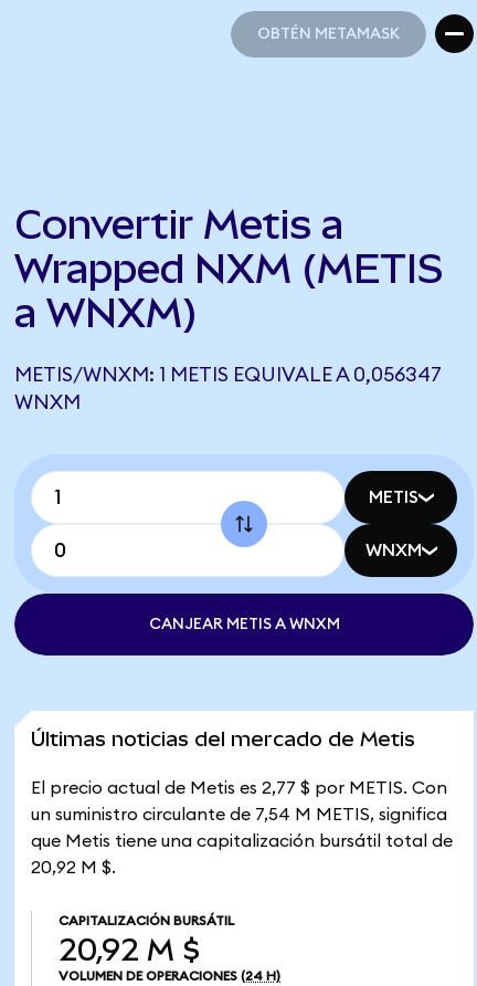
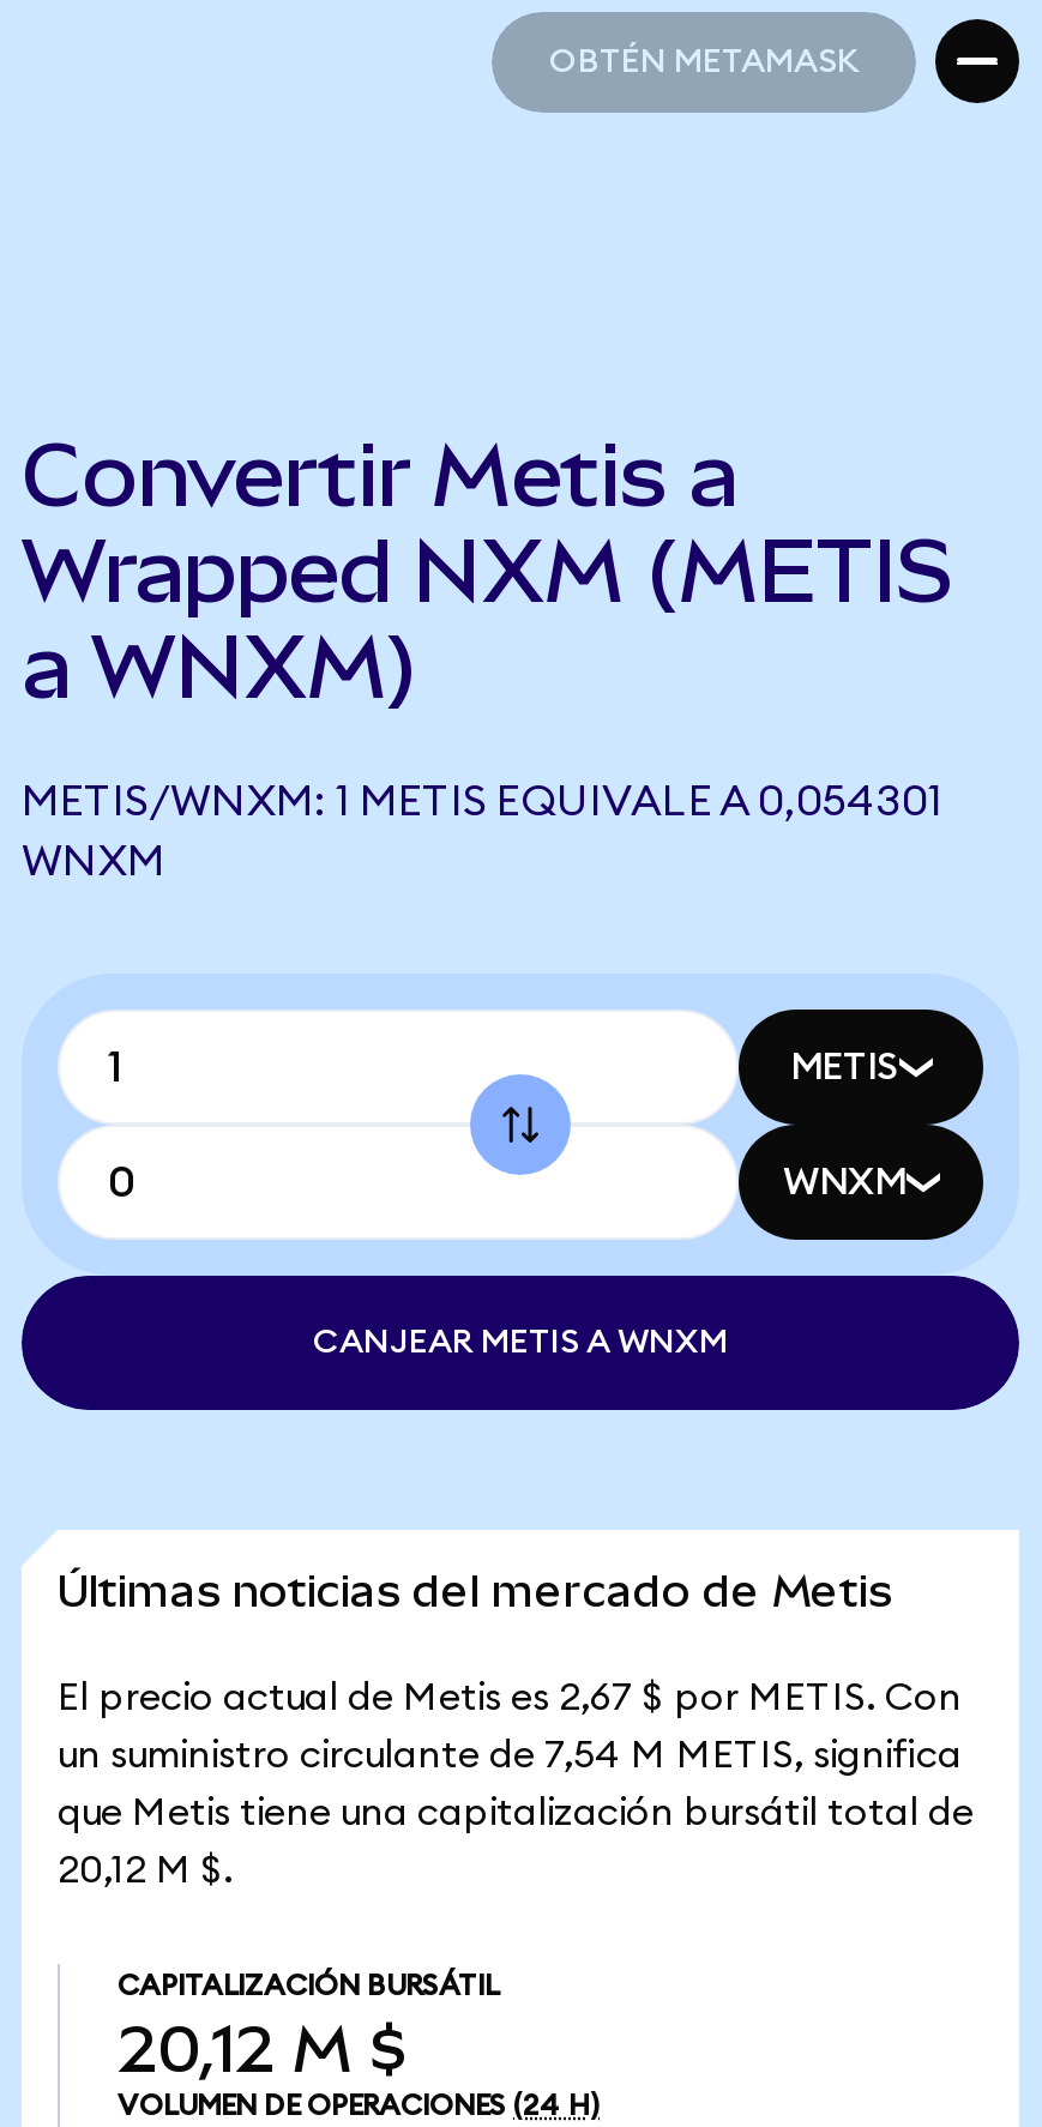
- METIS/WNXM: 1 METIS EQUIVALE A 0,056347
+ METIS/WNXM: 1 METIS EQUIVALE A 0,054301

- El precio actual de Metis es 2,77 $ por METIS. Con
+ El precio actual de Metis es 2,67 $ por METIS. Con

- 20,92 M $.
+ 20,12 M $.

- 20,92 M $
+ 20,12 M $
